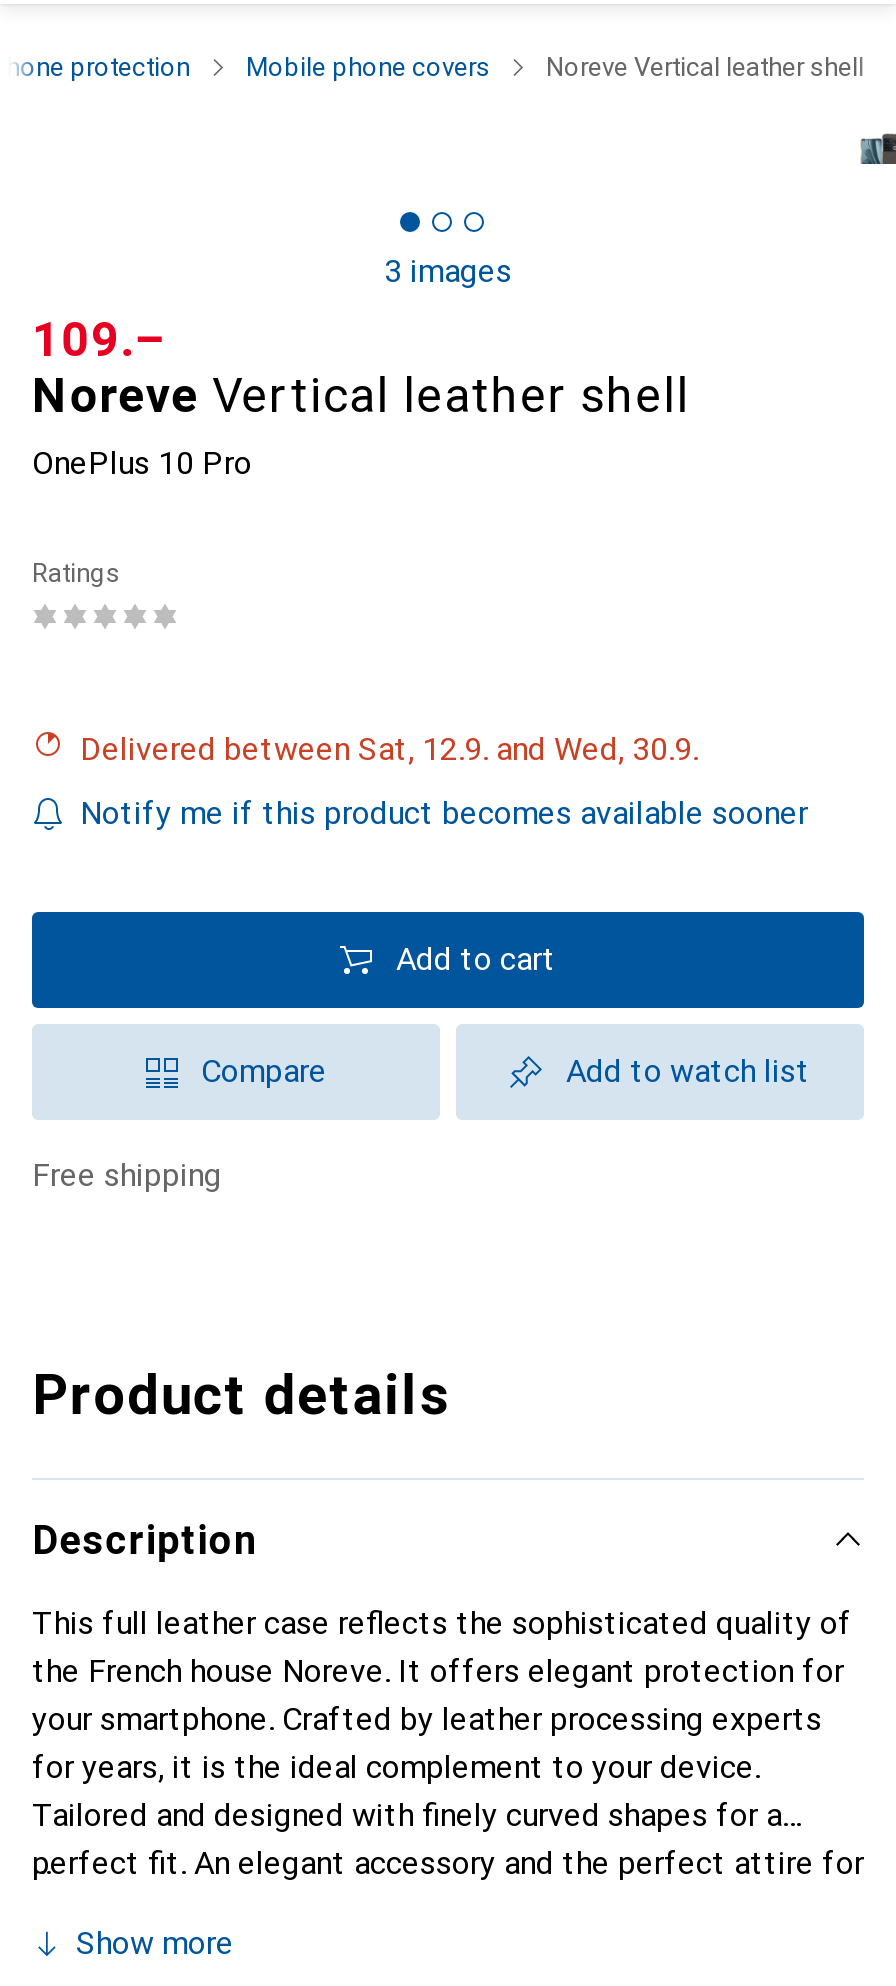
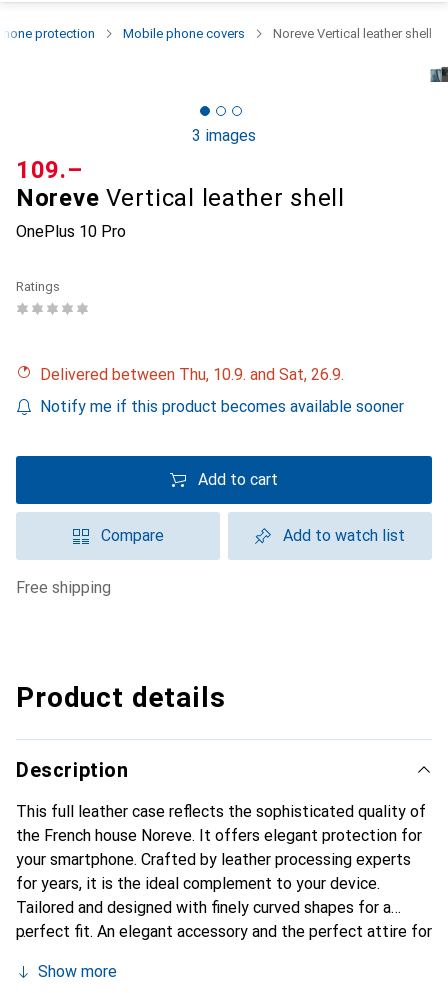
- Delivered between Sat, 12.9. and Wed, 30.9.
+ Delivered between Thu, 10.9. and Sat, 26.9.
